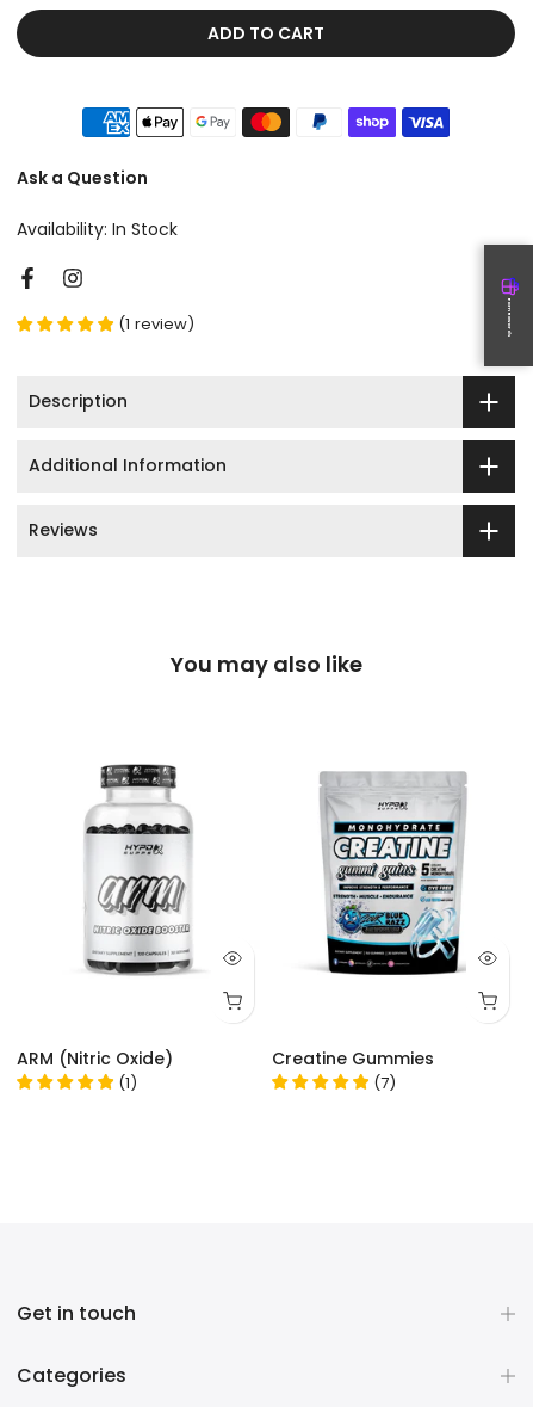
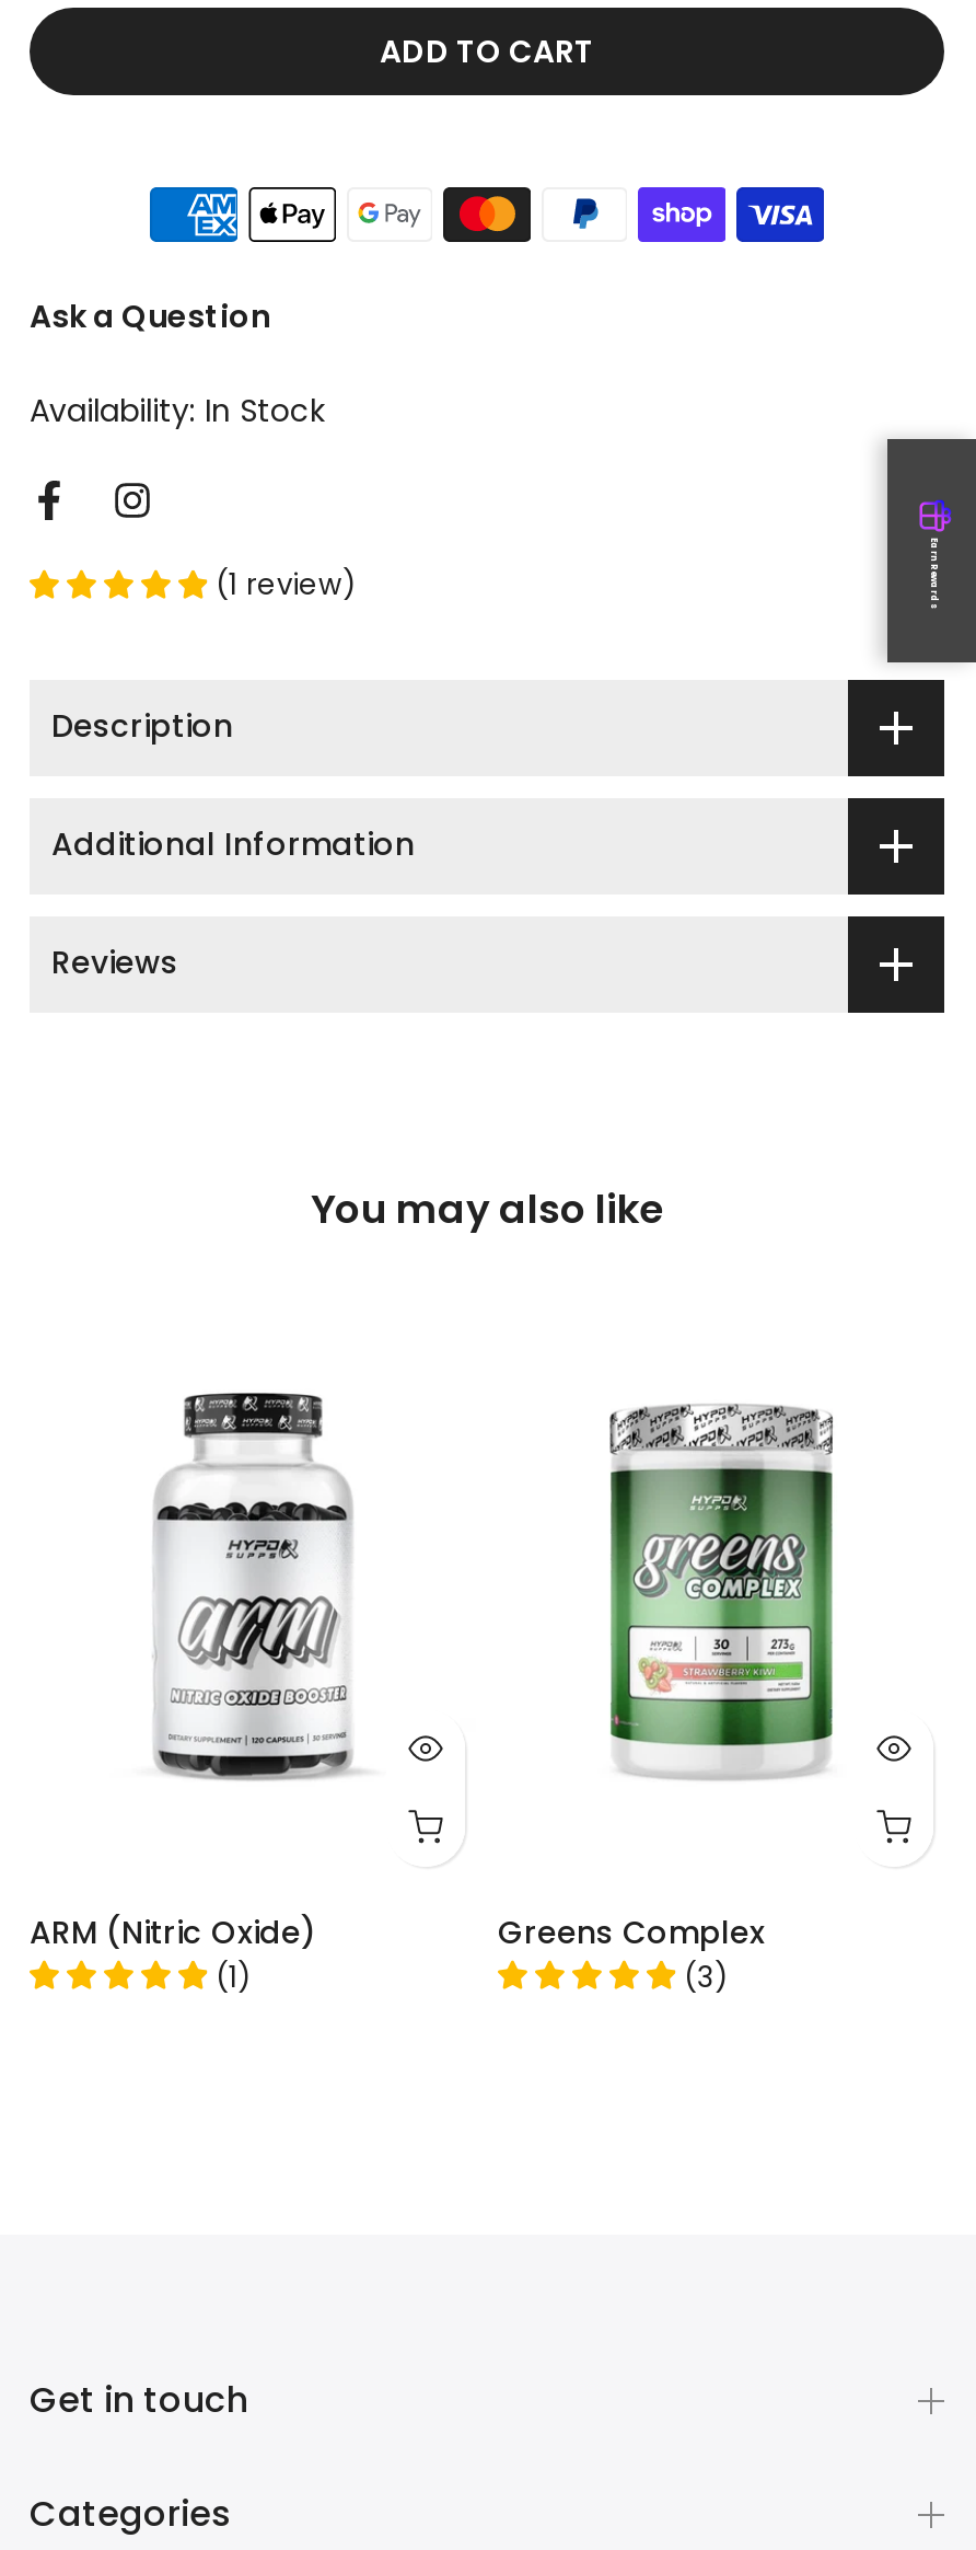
- [image]
+ [image]

- Creatine Gummies
- (7)
+ Greens Complex
+ (3)
